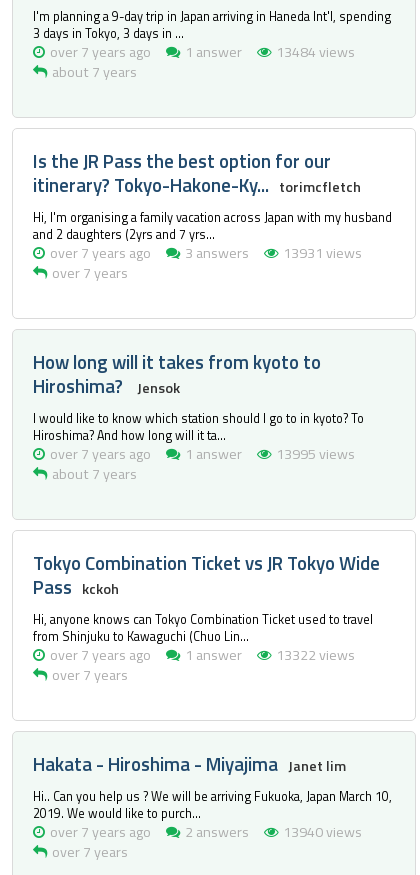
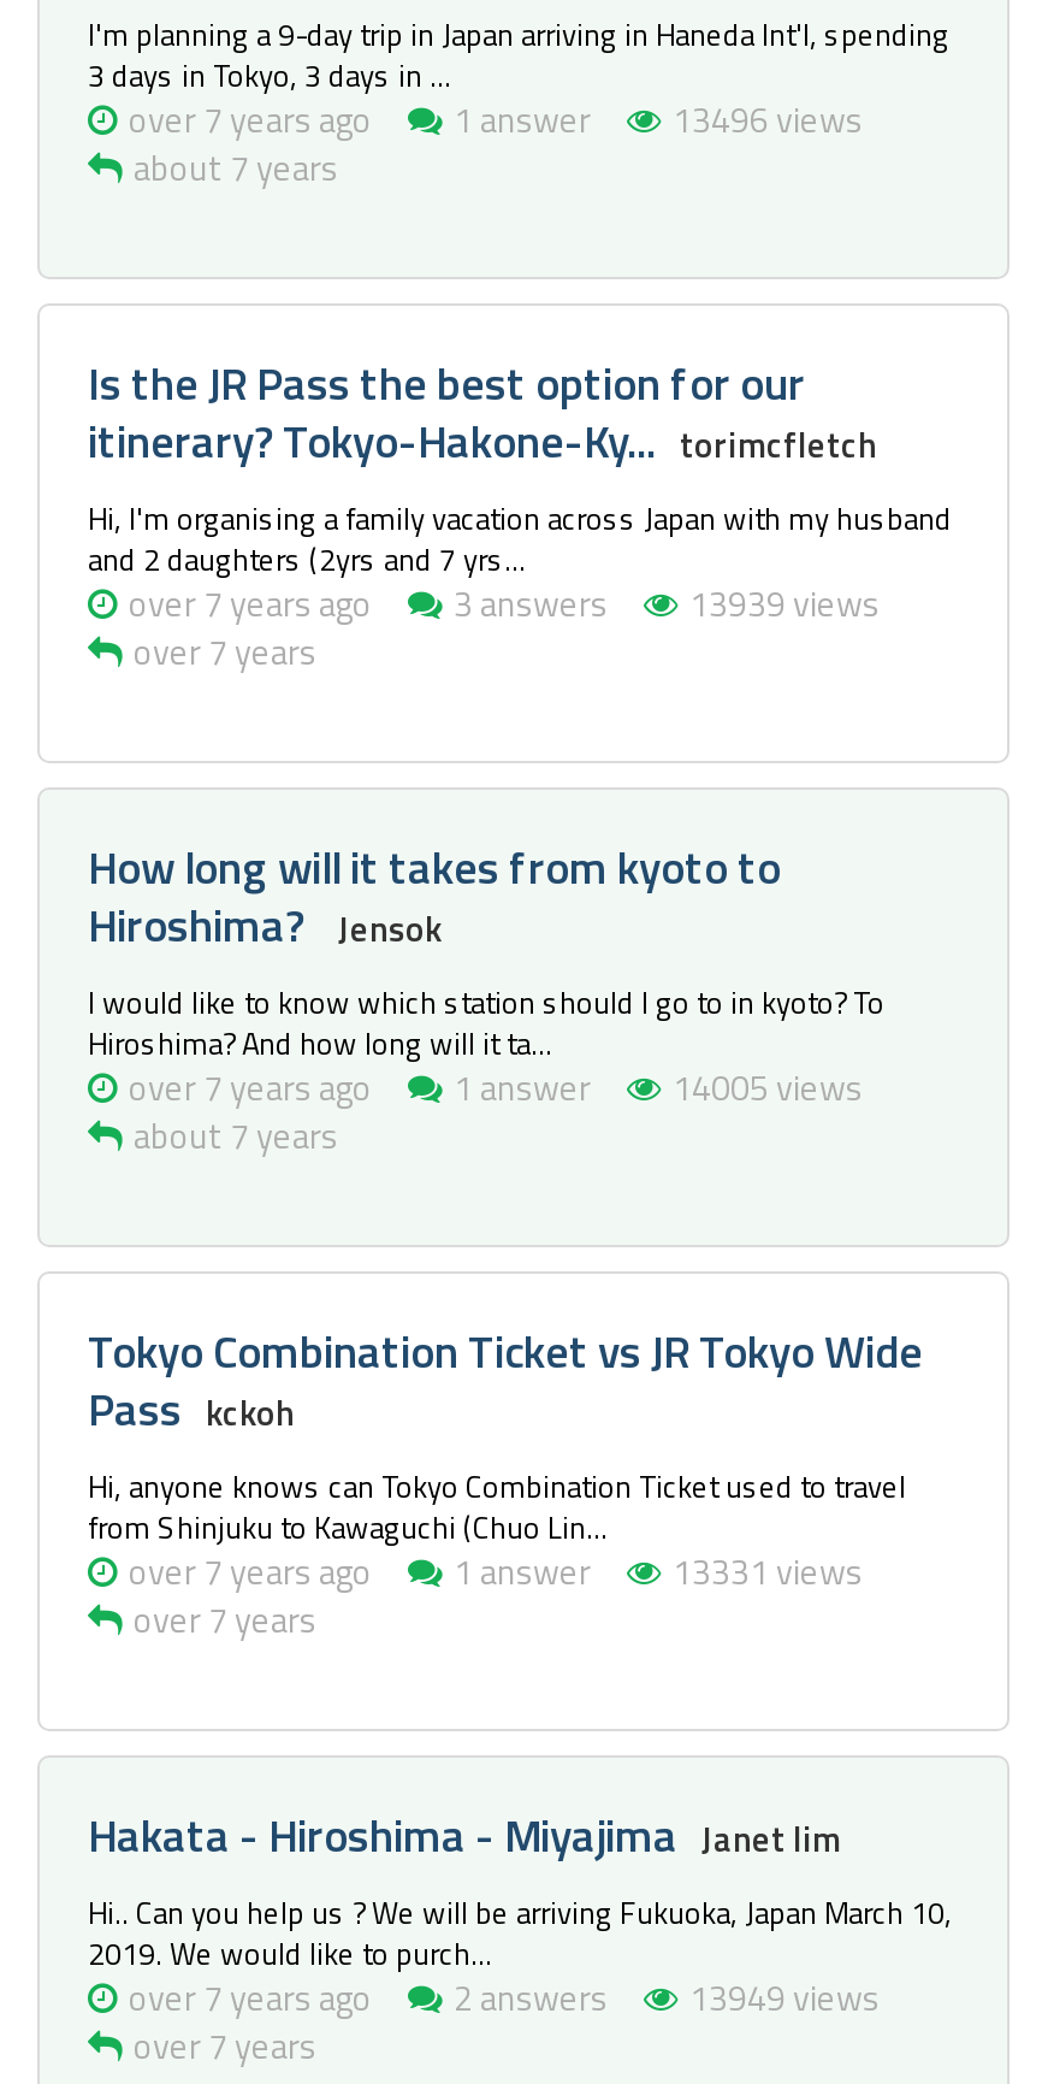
- over 7 years ago 1 answer 13484 views
+ over 7 years ago 1 answer 13496 views

- over 7 years ago 3 answers 13931 views
+ over 7 years ago 3 answers 13939 views

- over 7 years ago 1 answer 13995 views
+ over 7 years ago 1 answer 14005 views

- over 7 years ago 1 answer 13322 views
+ over 7 years ago 1 answer 13331 views

- over 7 years ago 2 answers 13940 views
+ over 7 years ago 2 answers 13949 views
